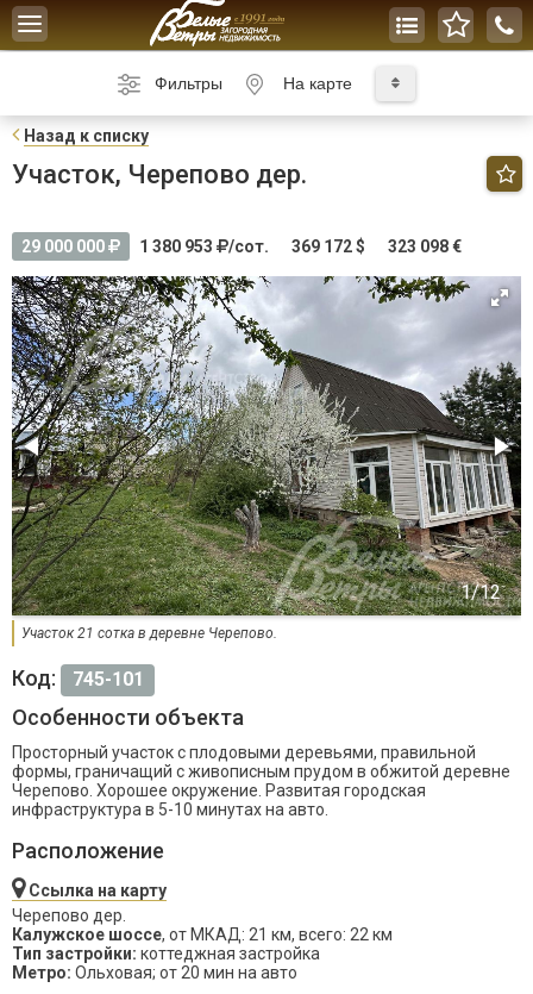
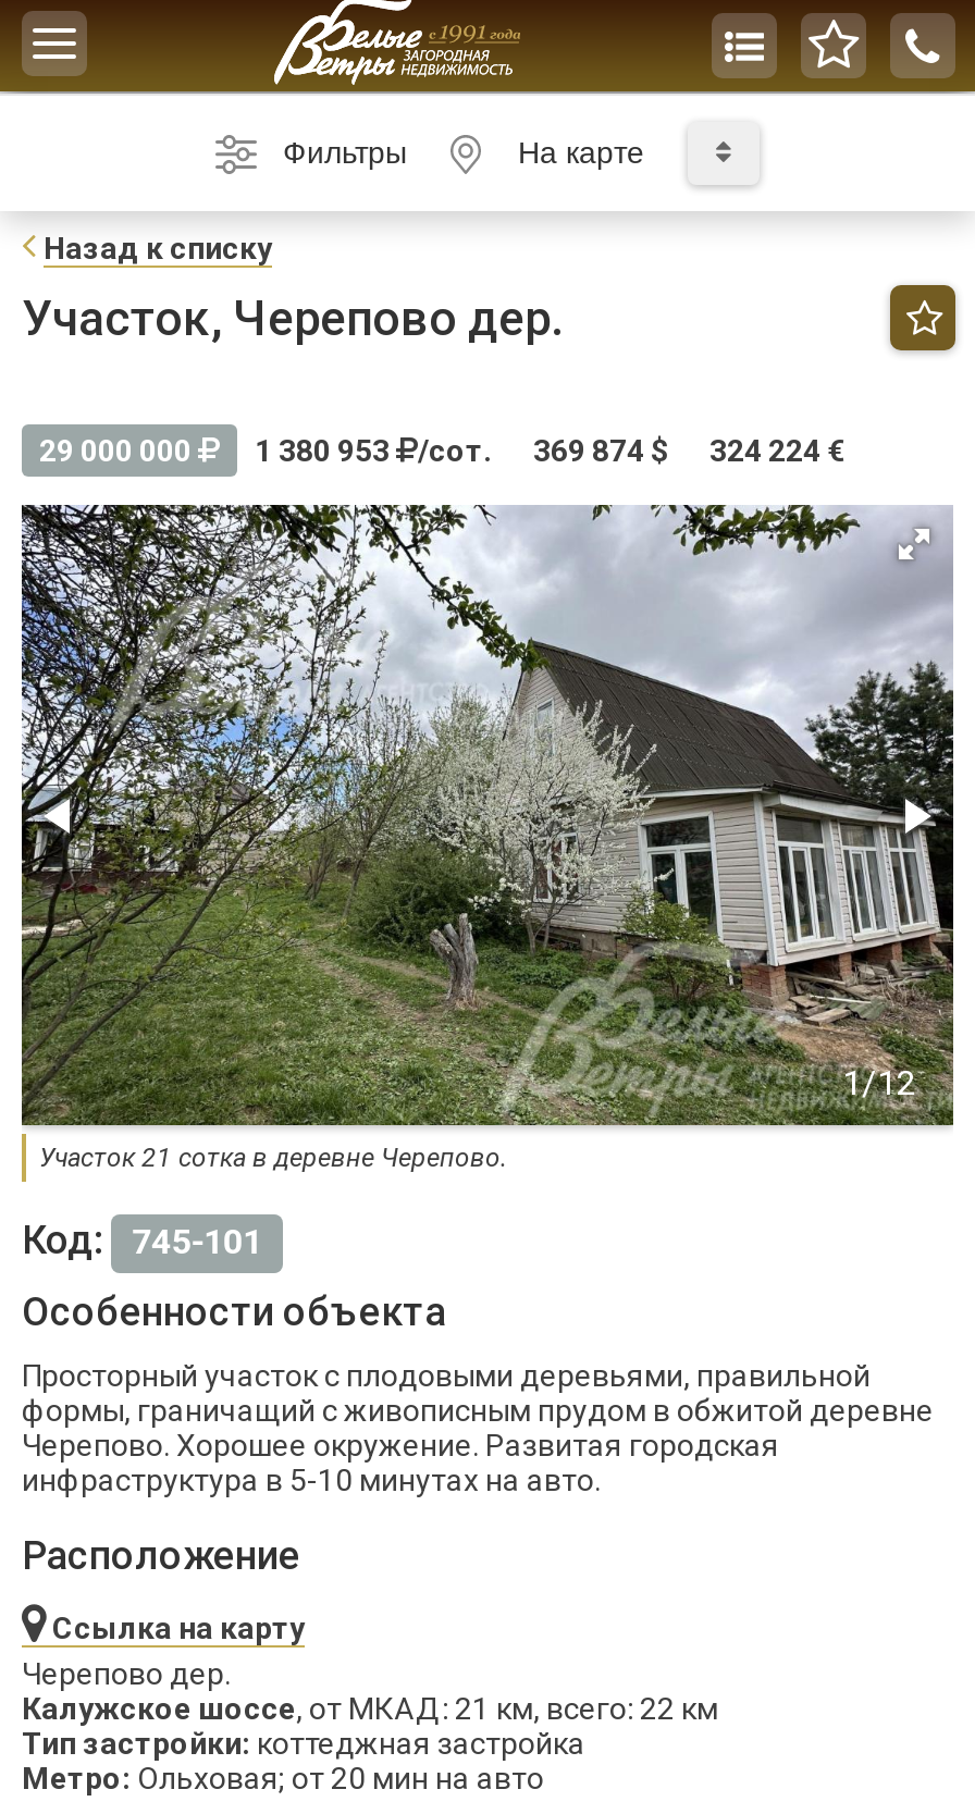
- 369 172 $
+ 369 874 $

- 323 098 €
+ 324 224 €
